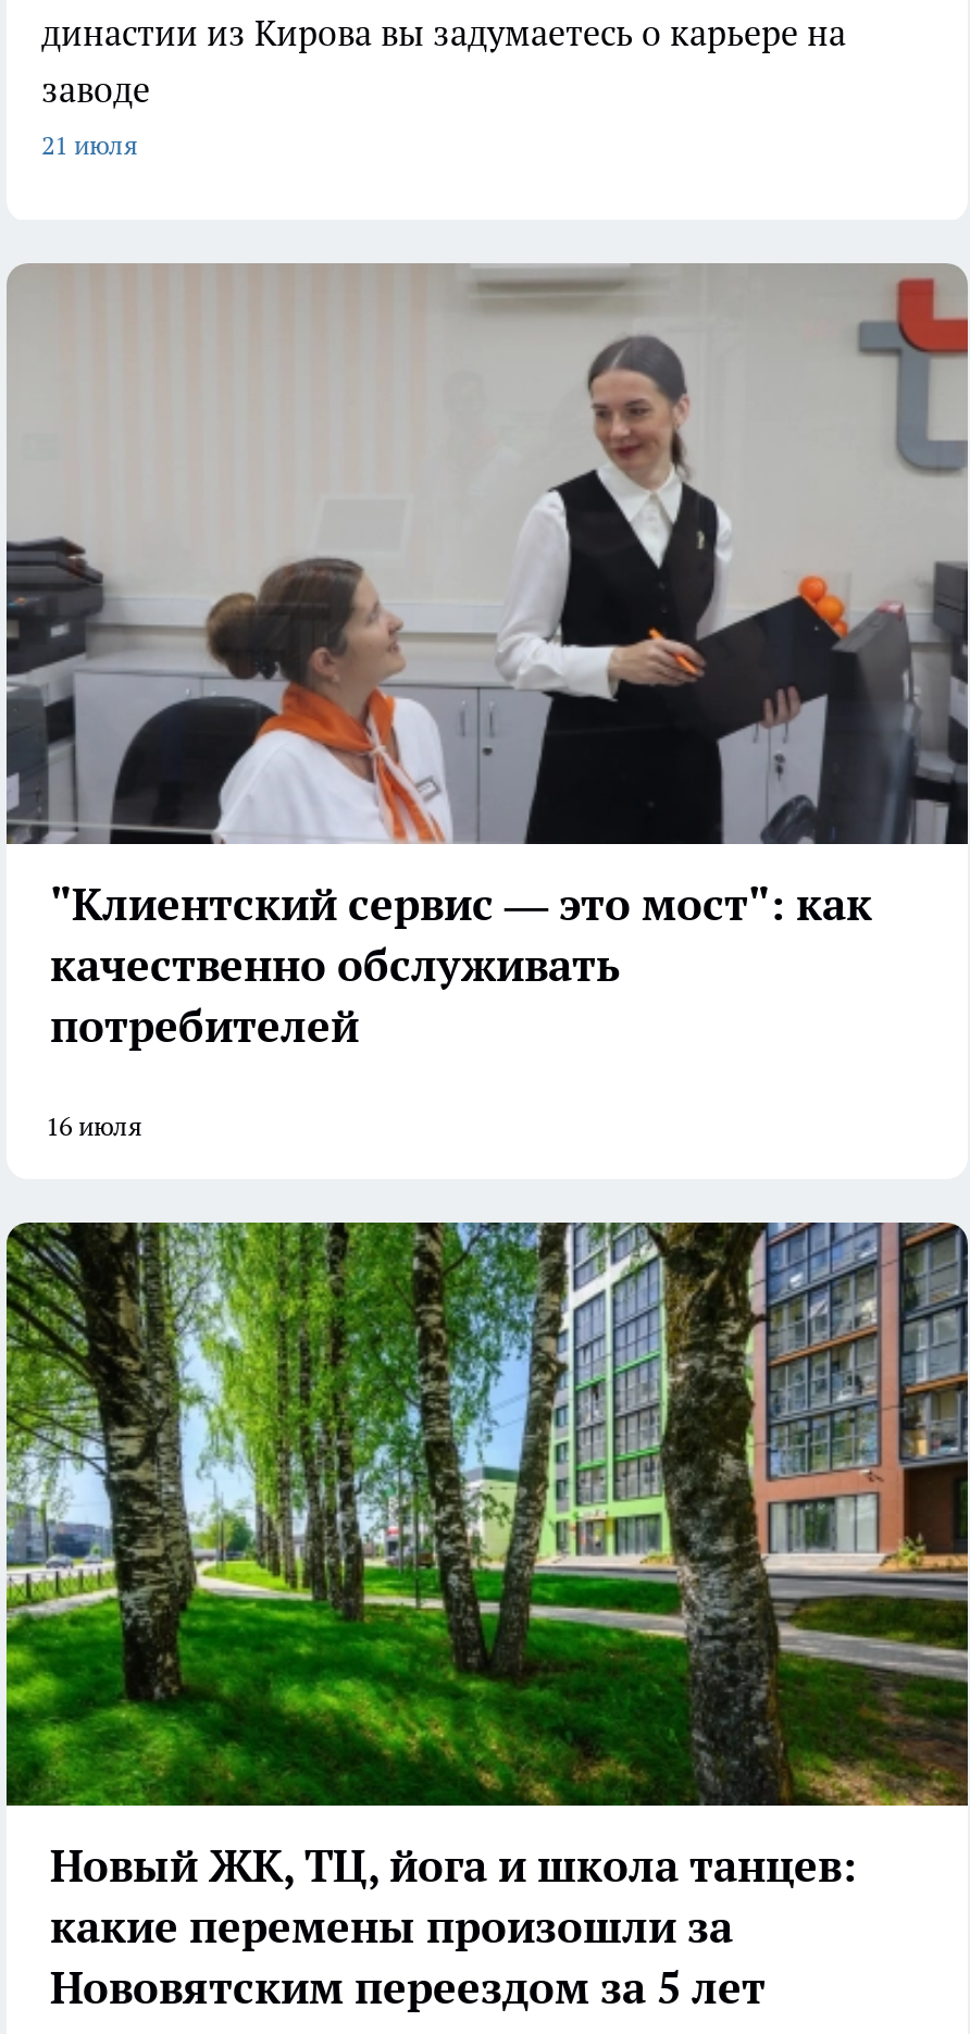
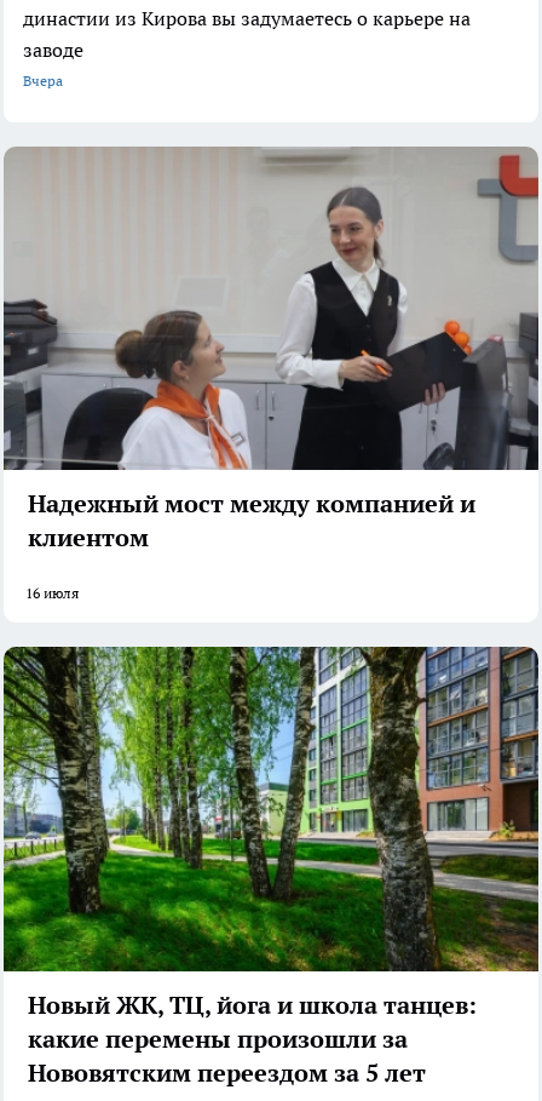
- 21 июля
+ Вчера

- "Клиентский сервис — это мост": как
- качественно обслуживать
- потребителей
+ Надежный мост между компанией и
+ клиентом
